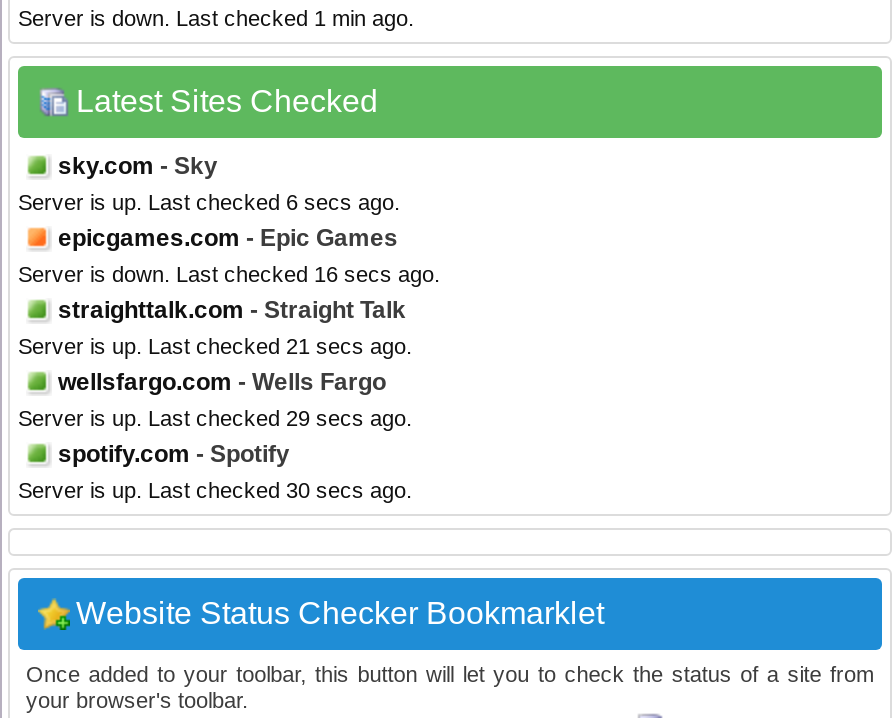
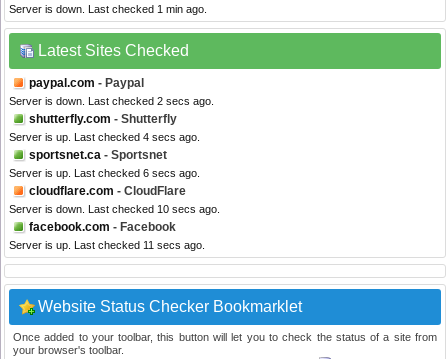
- sky.com - Sky
+ paypal.com - Paypal
+ Server is down. Last checked 2 secs ago.
+ shutterfly.com - Shutterfly
+ Server is up. Last checked 4 secs ago.
+ sportsnet.ca - Sportsnet

moved down: Server is up. Last checked 6 secs ago.

- epicgames.com - Epic Games
- Server is down. Last checked 16 secs ago.
- straighttalk.com - Straight Talk
- Server is up. Last checked 21 secs ago.
- wellsfargo.com - Wells Fargo
- Server is up. Last checked 29 secs ago.
- spotify.com - Spotify
- Server is up. Last checked 30 secs ago.
+ cloudflare.com - CloudFlare
+ Server is down. Last checked 10 secs ago.
+ facebook.com - Facebook
+ Server is up. Last checked 11 secs ago.
